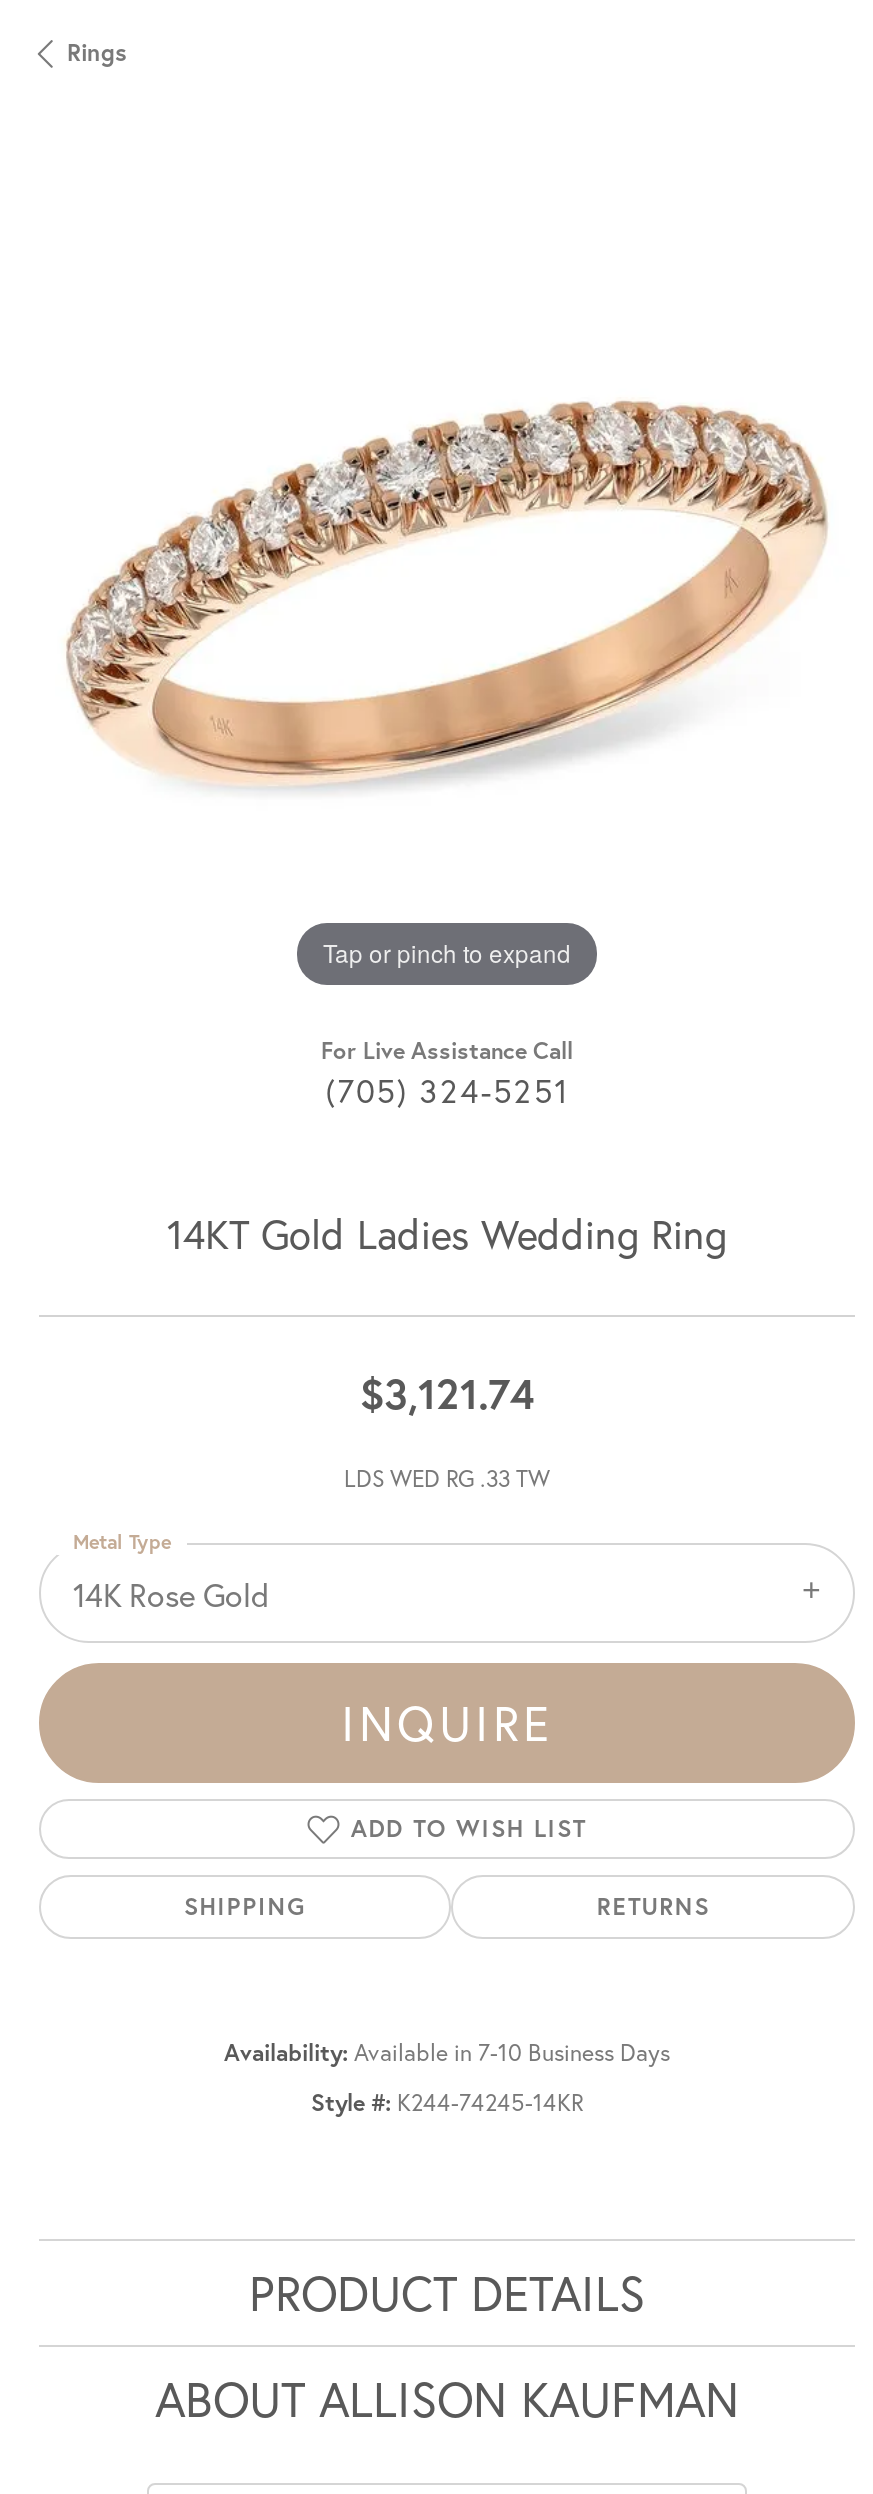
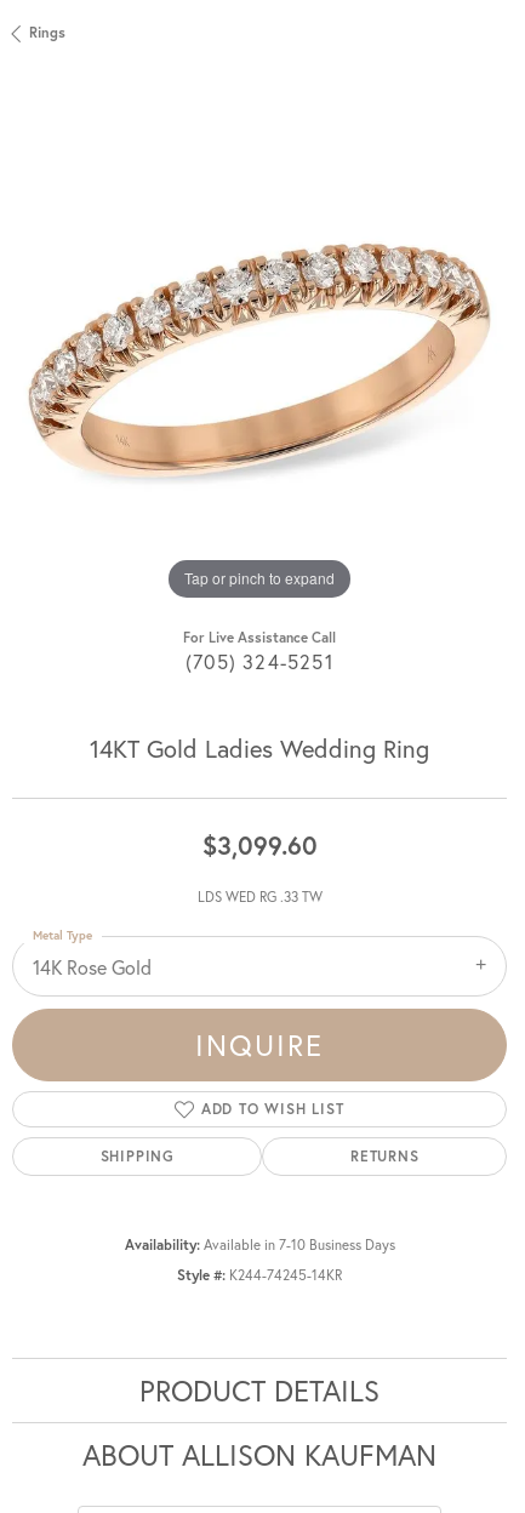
- $3,121.74
+ $3,099.60
